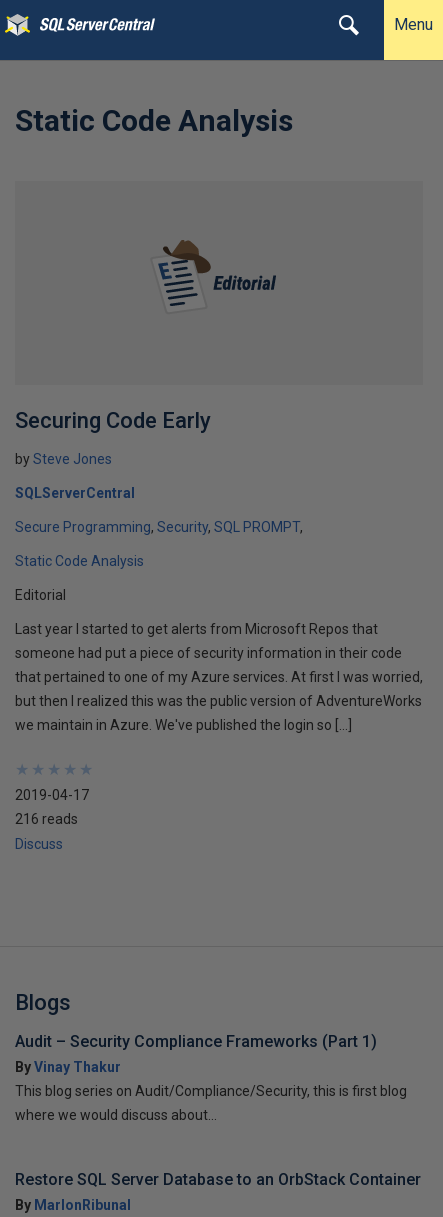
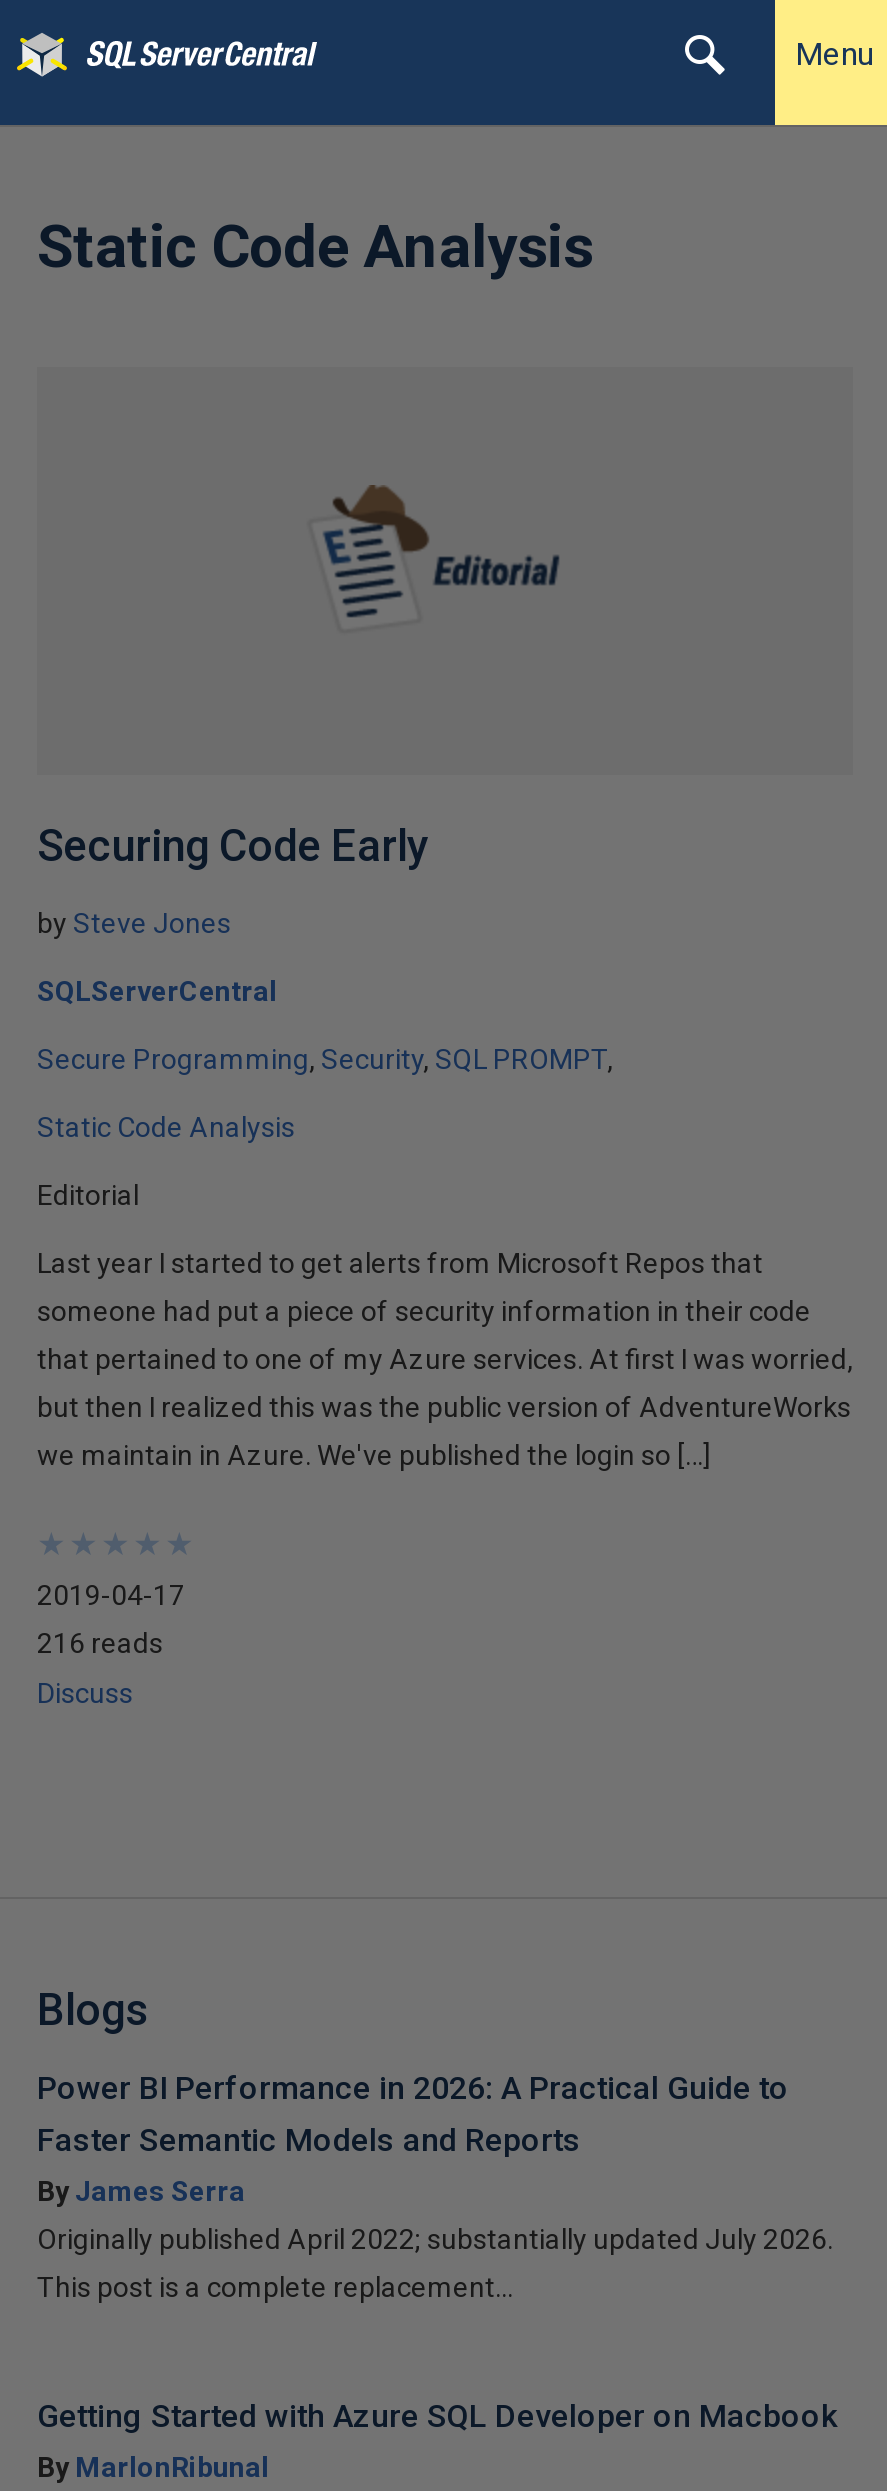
- Audit – Security Compliance Frameworks (Part 1)
- By Vinay Thakur
+ Power BI Performance in 2026: A Practical Guide to
+ Faster Semantic Models and Reports
+ By James Serra

- This blog series on Audit/Compliance/Security, this is first blog
+ Originally published April 2022; substantially updated July 2026.

- where we would discuss about...
+ This post is a complete replacement...

- Restore SQL Server Database to an OrbStack Container
+ Getting Started with Azure SQL Developer on Macbook
